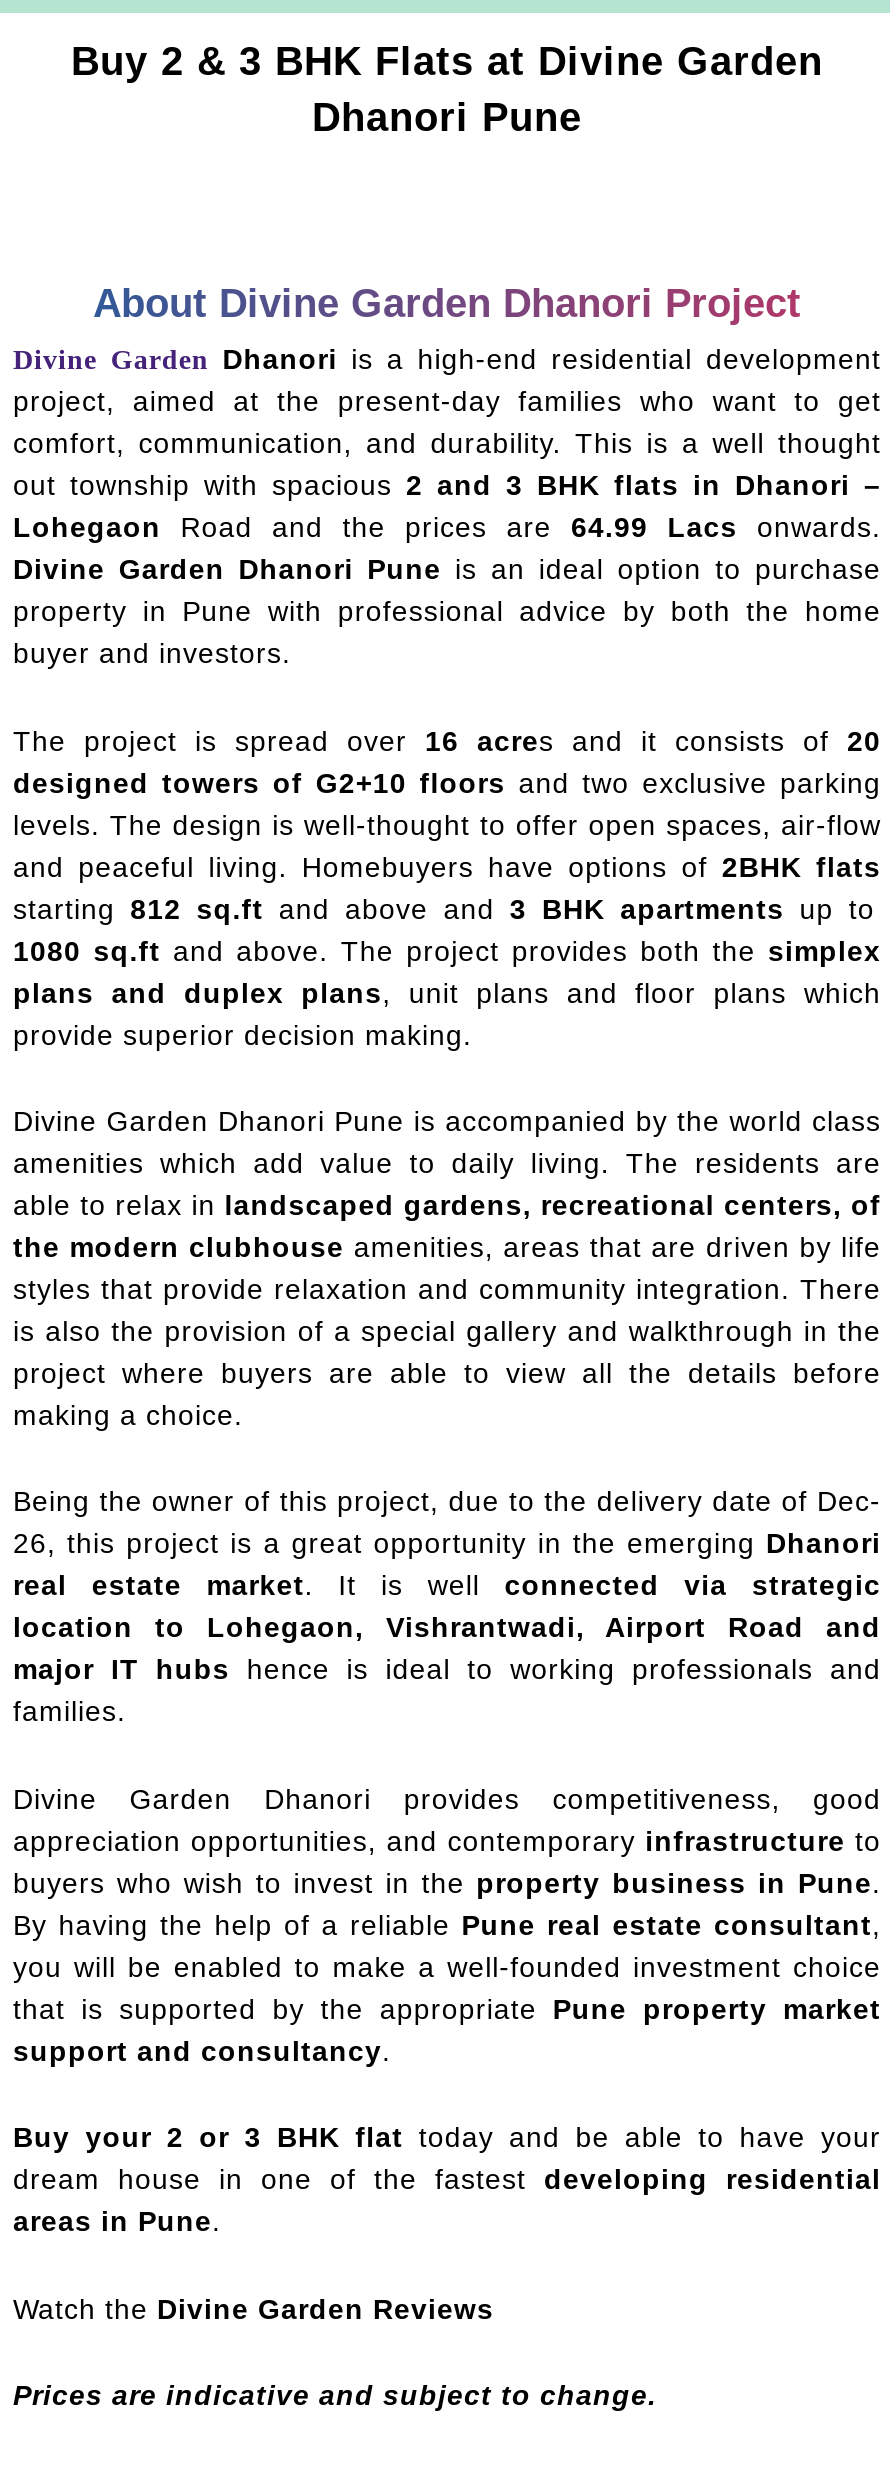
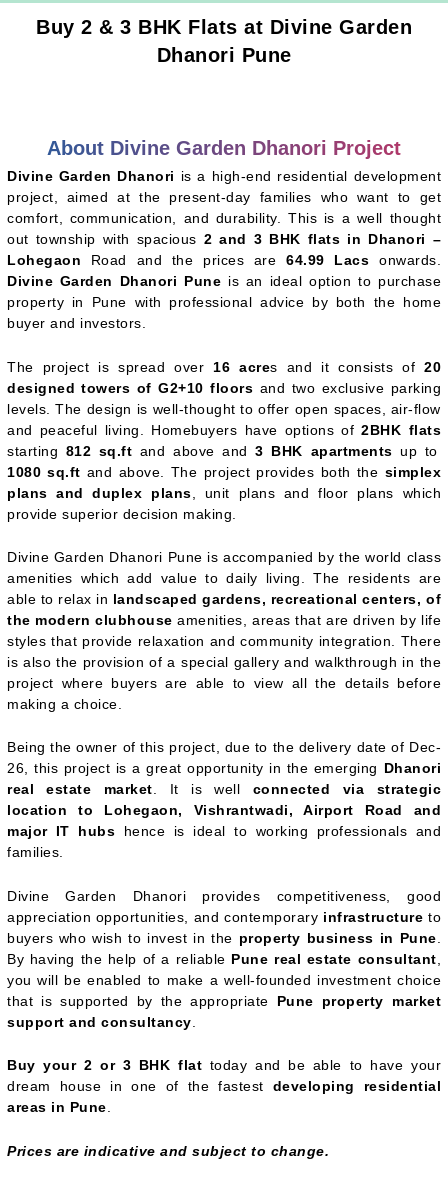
- Watch the Divine Garden Reviews
